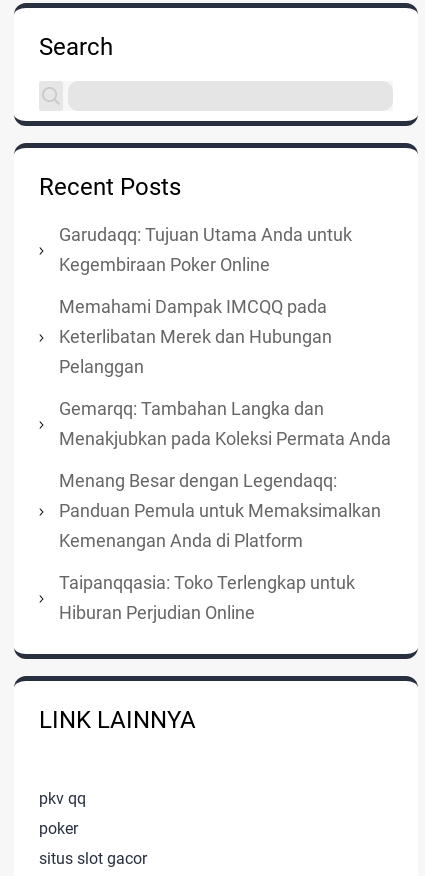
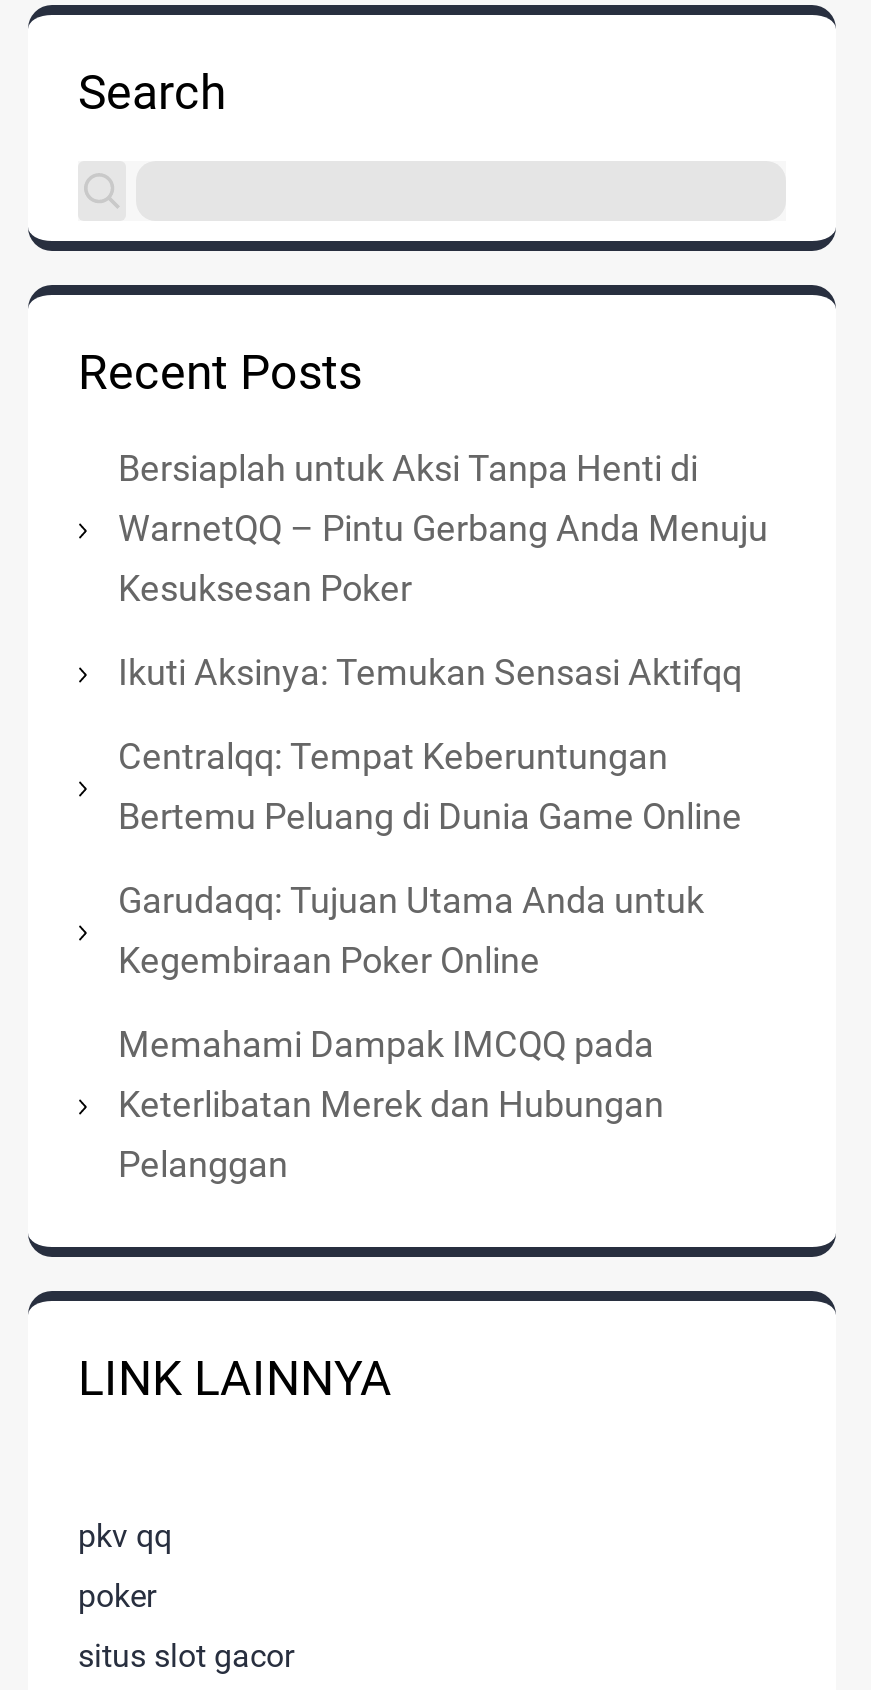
+ Bersiaplah untuk Aksi Tanpa Henti di
+ WarnetQQ – Pintu Gerbang Anda Menuju
+ Kesuksesan Poker
+ Ikuti Aksinya: Temukan Sensasi Aktifqq
+ Centralqq: Tempat Keberuntungan
+ Bertemu Peluang di Dunia Game Online

moved down: Garudaqq: Tujuan Utama Anda untuk | Kegembiraan Poker Online | Memahami Dampak IMCQQ pada | Keterlibatan Merek dan Hubungan | Pelanggan

- Gemarqq: Tambahan Langka dan
- Menakjubkan pada Koleksi Permata Anda
- Menang Besar dengan Legendaqq:
- Panduan Pemula untuk Memaksimalkan
- Kemenangan Anda di Platform
- Taipanqqasia: Toko Terlengkap untuk
- Hiburan Perjudian Online
